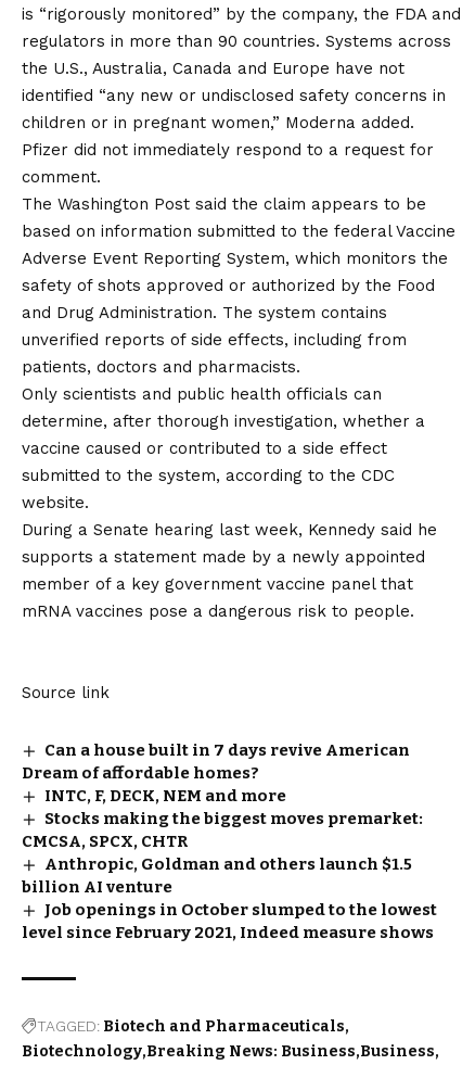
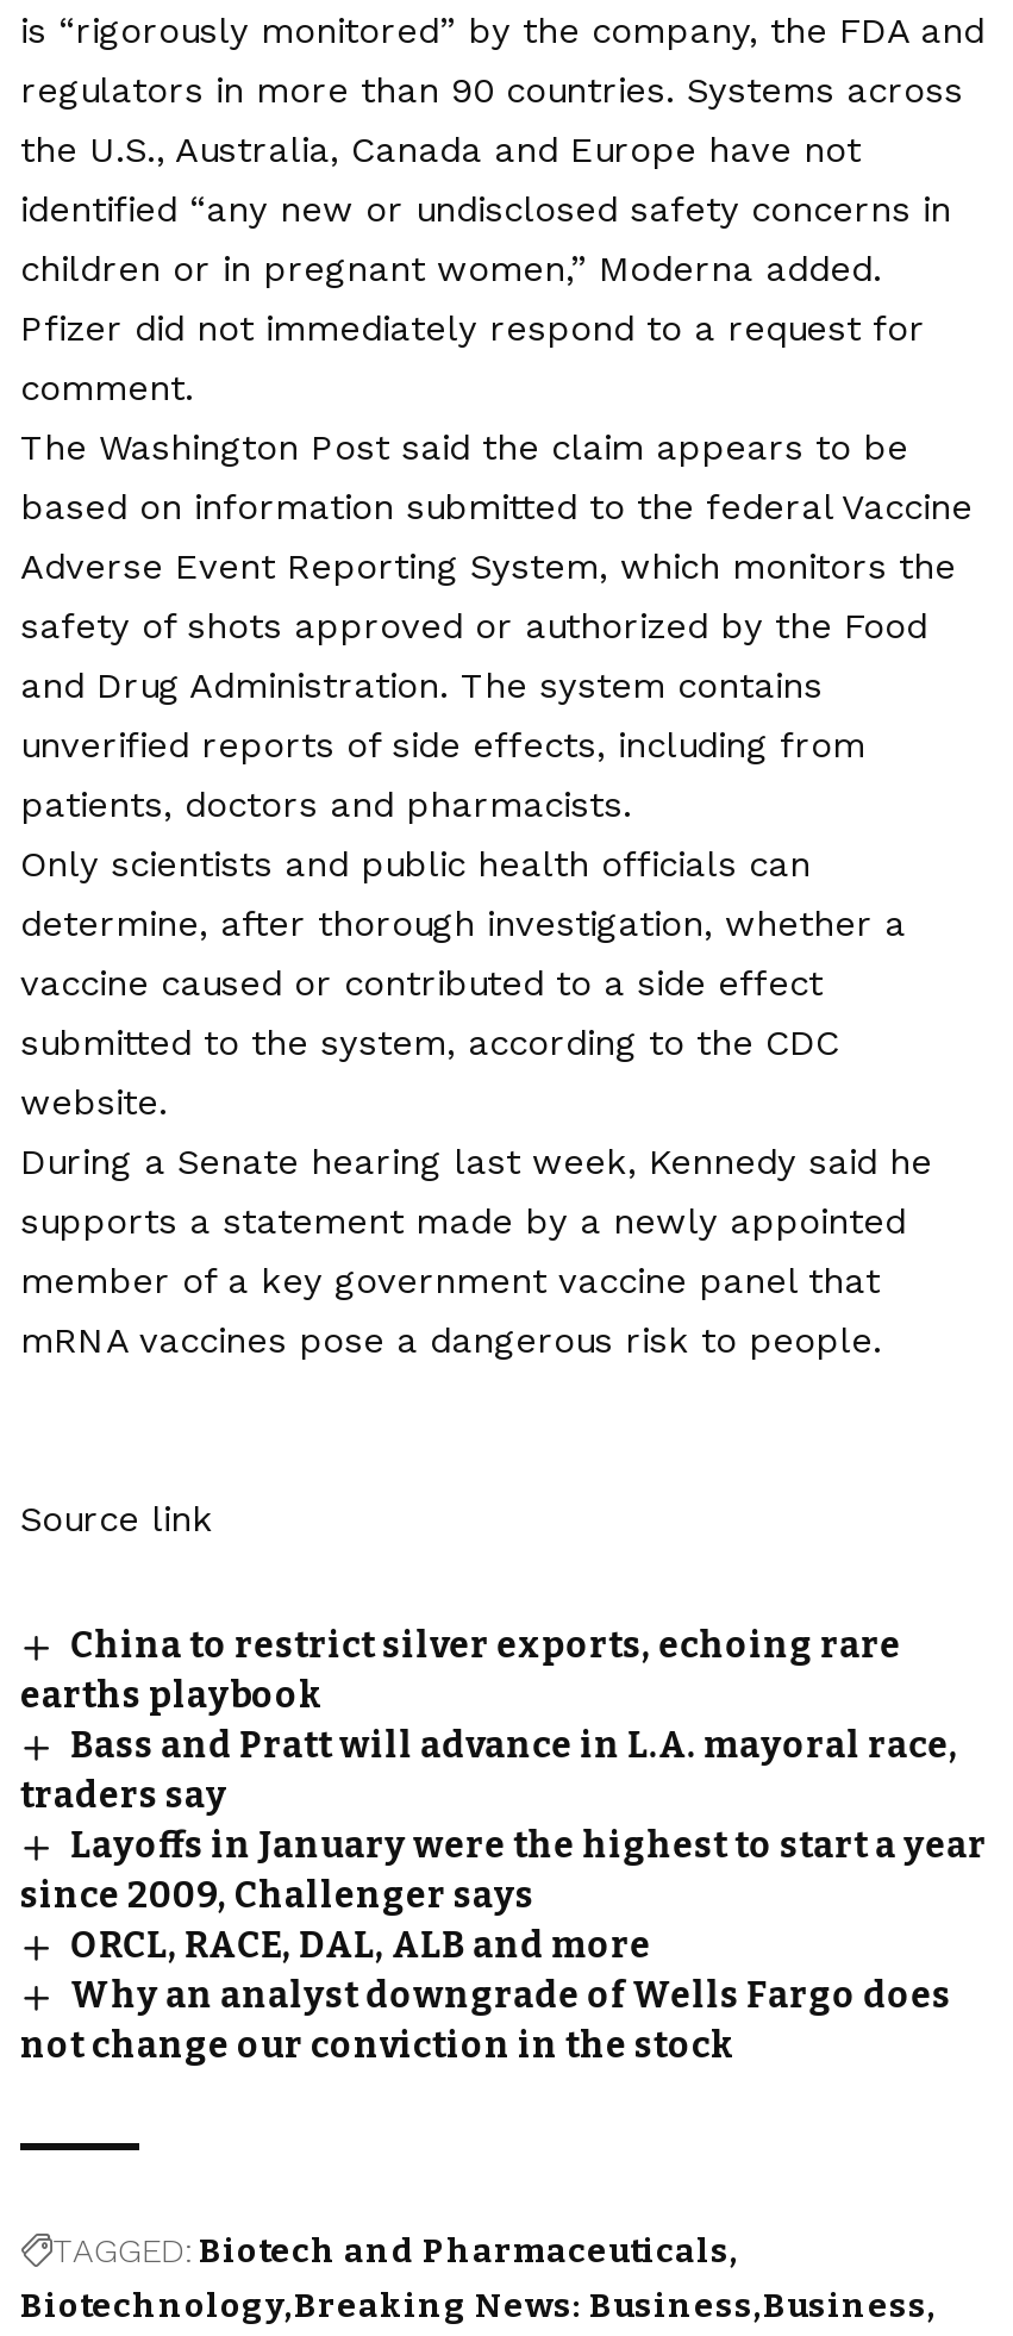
- Can a house built in 7 days revive American
- Dream of affordable homes?
- INTC, F, DECK, NEM and more
- Stocks making the biggest moves premarket:
- CMCSA, SPCX, CHTR
- Anthropic, Goldman and others launch $1.5
- billion AI venture
- Job openings in October slumped to the lowest
- level since February 2021, Indeed measure shows
+ China to restrict silver exports, echoing rare
+ earths playbook
+ Bass and Pratt will advance in L.A. mayoral race,
+ traders say
+ Layoffs in January were the highest to start a year
+ since 2009, Challenger says
+ ORCL, RACE, DAL, ALB and more
+ Why an analyst downgrade of Wells Fargo does
+ not change our conviction in the stock
